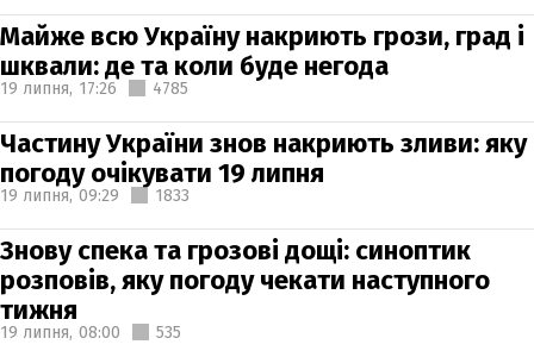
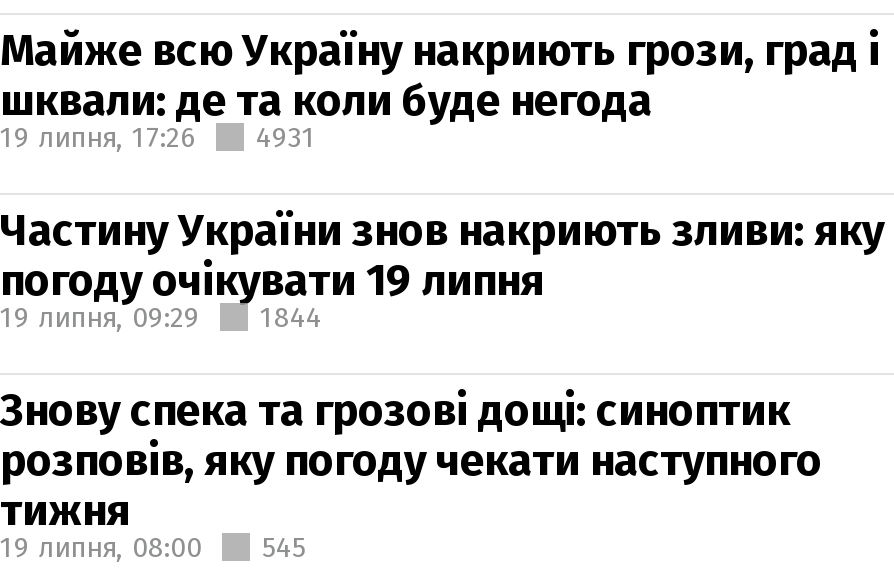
- 19 липня, 17:26 4785
+ 19 липня, 17:26 4931

- 19 липня, 09:29 1833
+ 19 липня, 09:29 1844

- 19 липня, 08:00 535
+ 19 липня, 08:00 545
